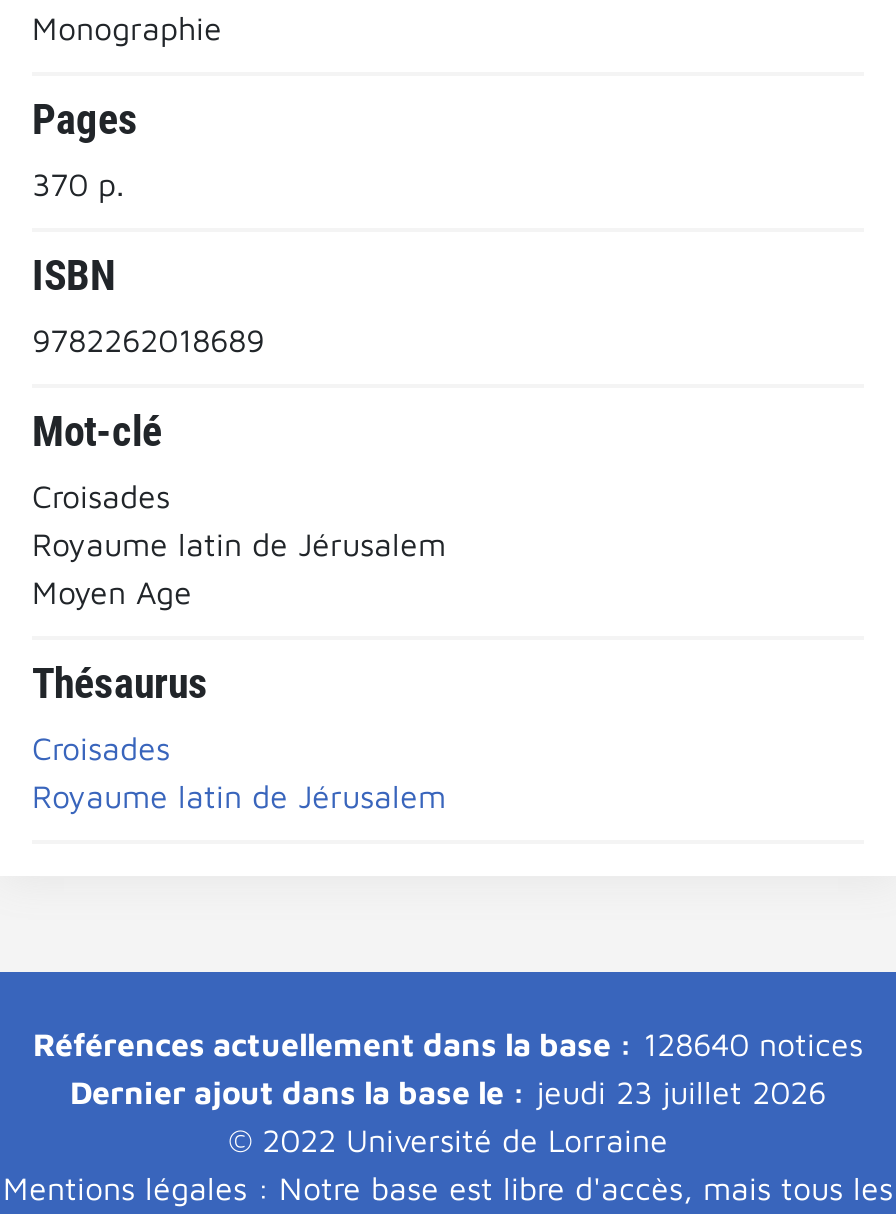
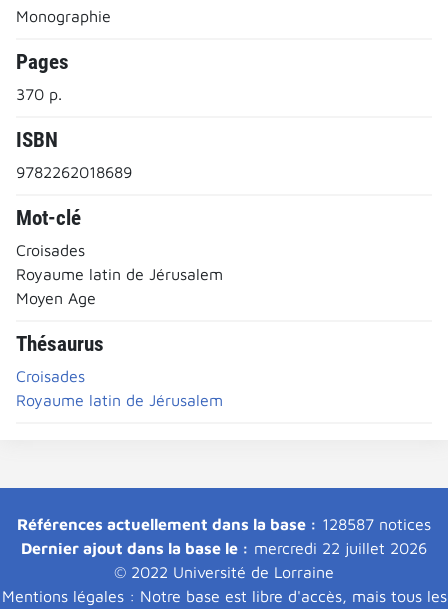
- Références actuellement dans la base : 128640 notices
+ Références actuellement dans la base : 128587 notices

- Dernier ajout dans la base le : jeudi 23 juillet 2026
+ Dernier ajout dans la base le : mercredi 22 juillet 2026
